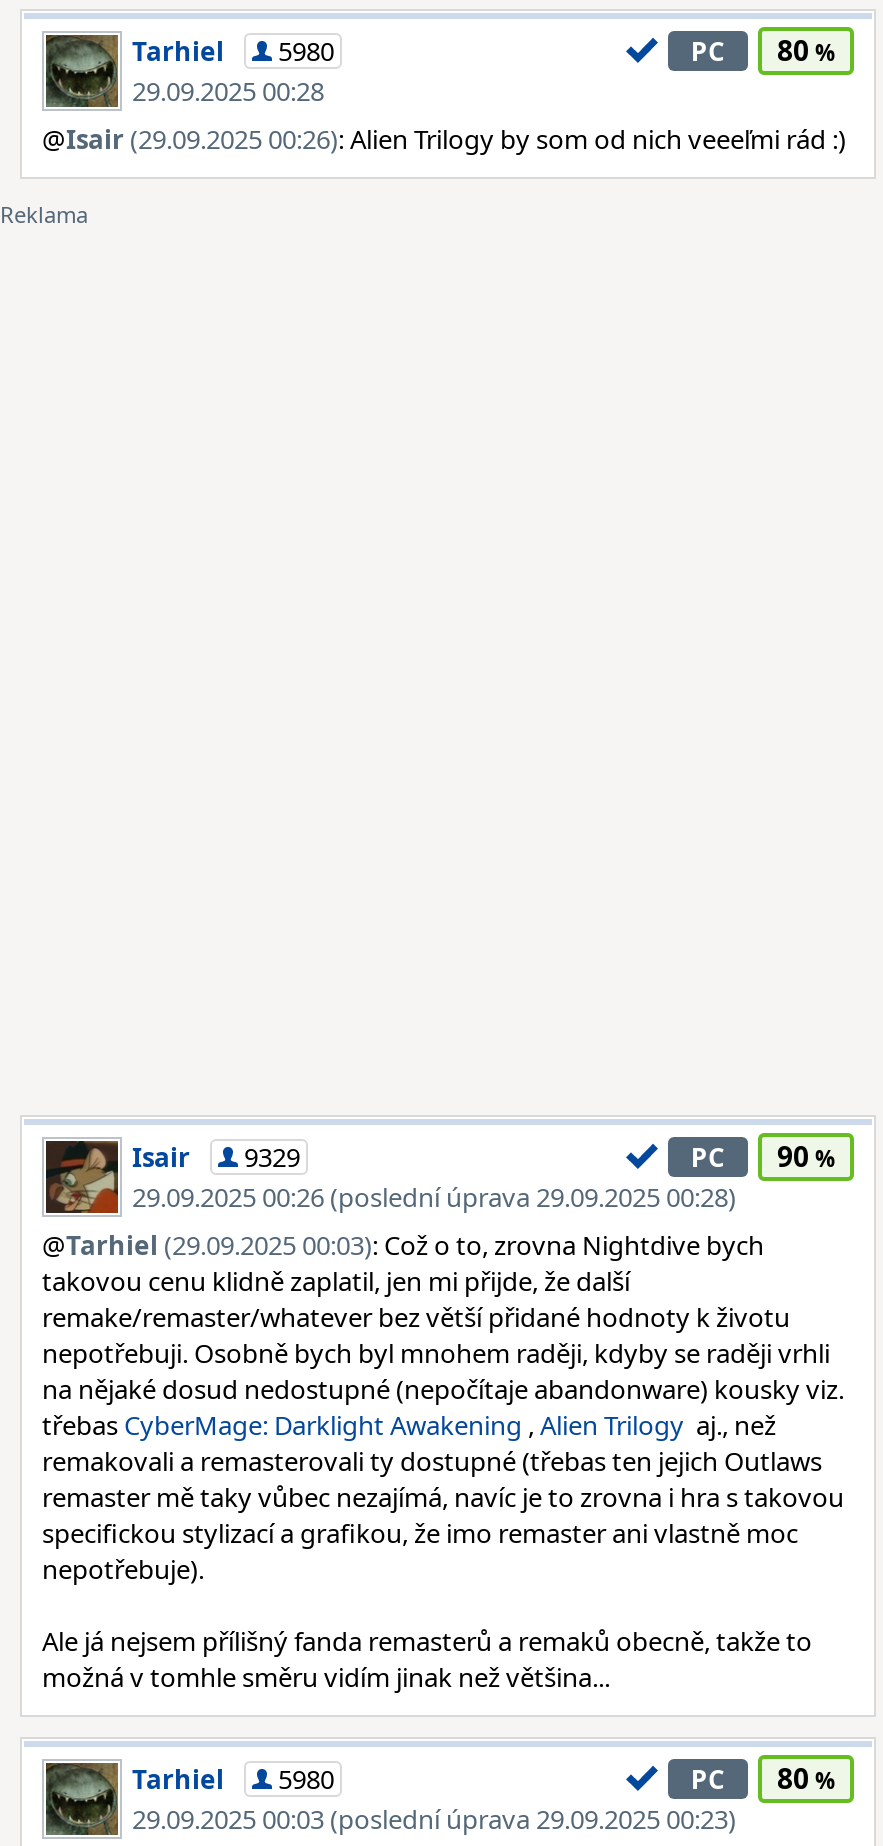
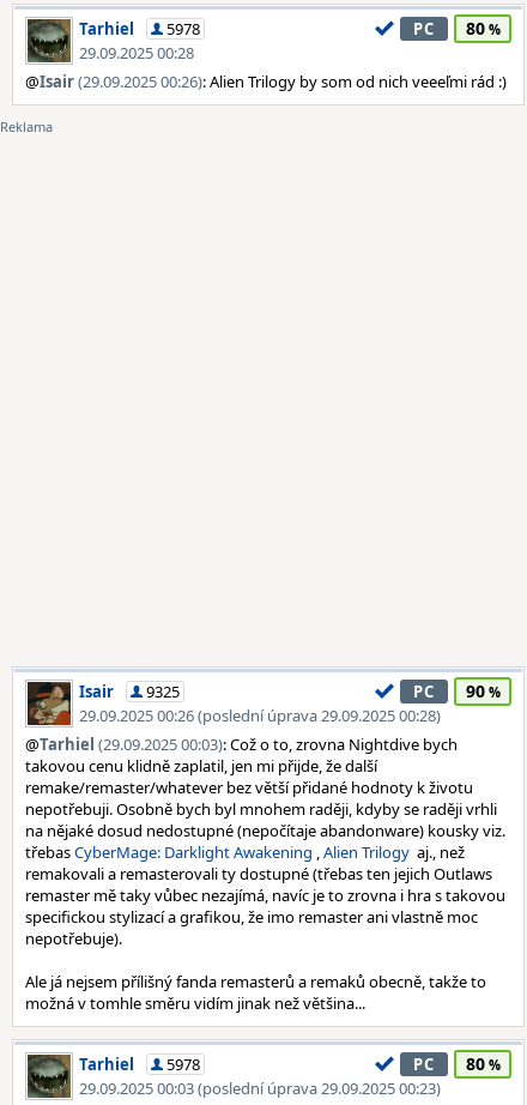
- Tarhiel 5980
+ Tarhiel 5978

- Isair 9329
+ Isair 9325

- Tarhiel 5980
+ Tarhiel 5978
